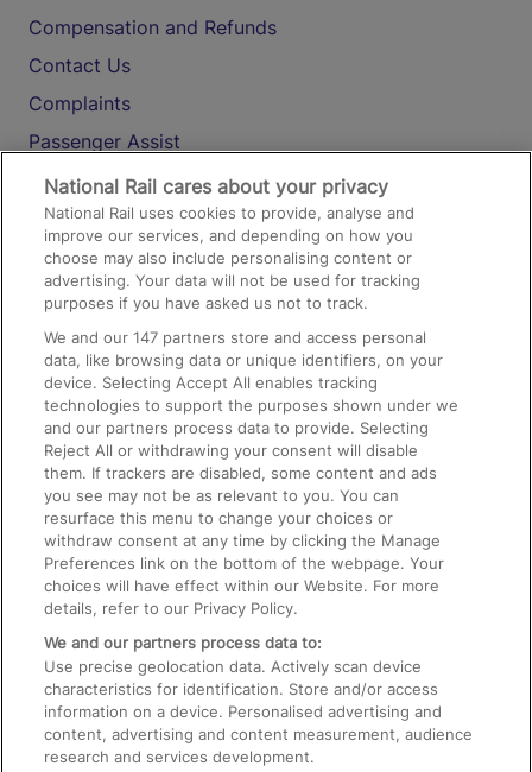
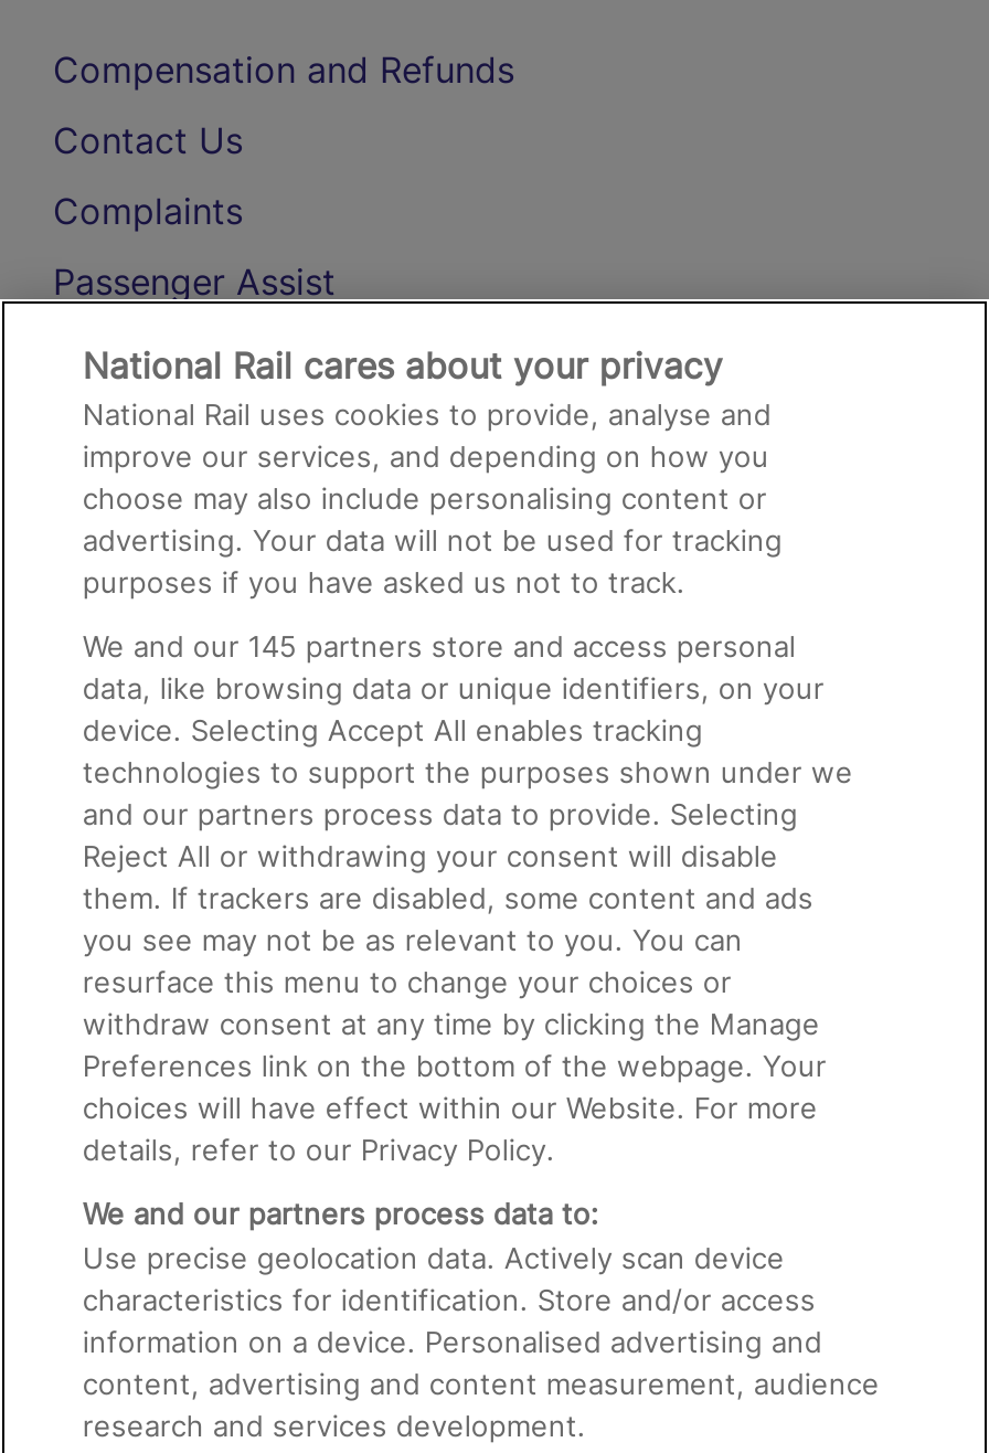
- We and our 147 partners store and access personal
+ We and our 145 partners store and access personal
